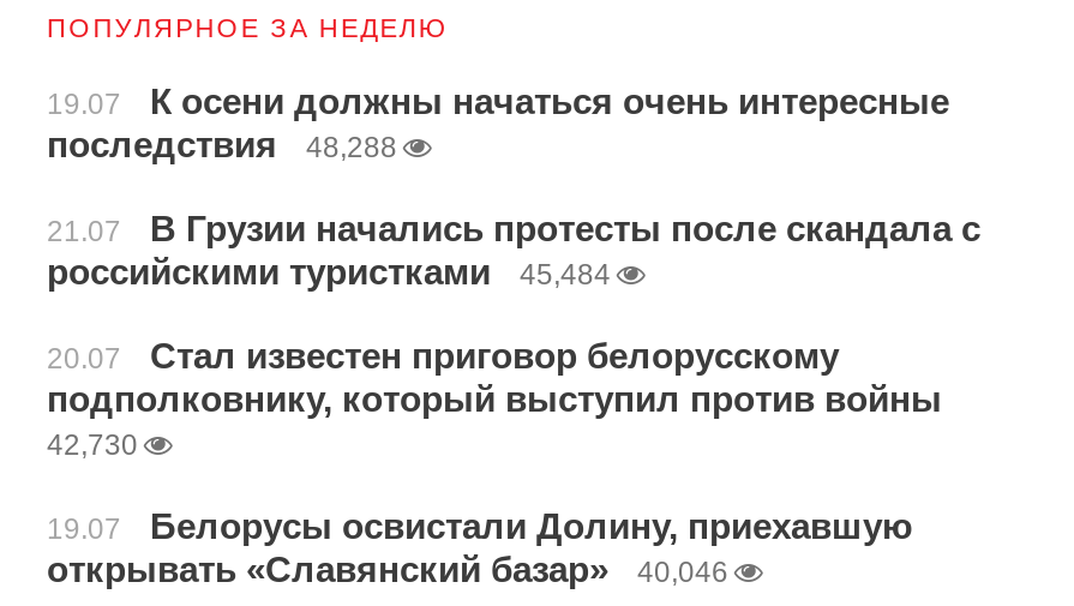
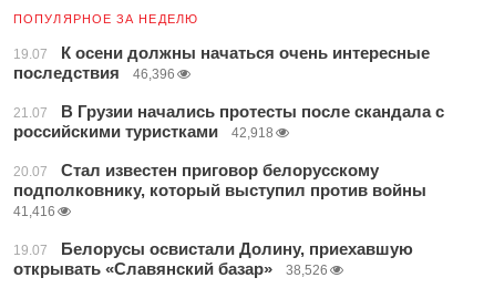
- последствия 48,288
+ последствия 46,396

- российскими туристками 45,484
+ российскими туристками 42,918

- 42,730
+ 41,416

- открывать «Славянский базар» 40,046
+ открывать «Славянский базар» 38,526
